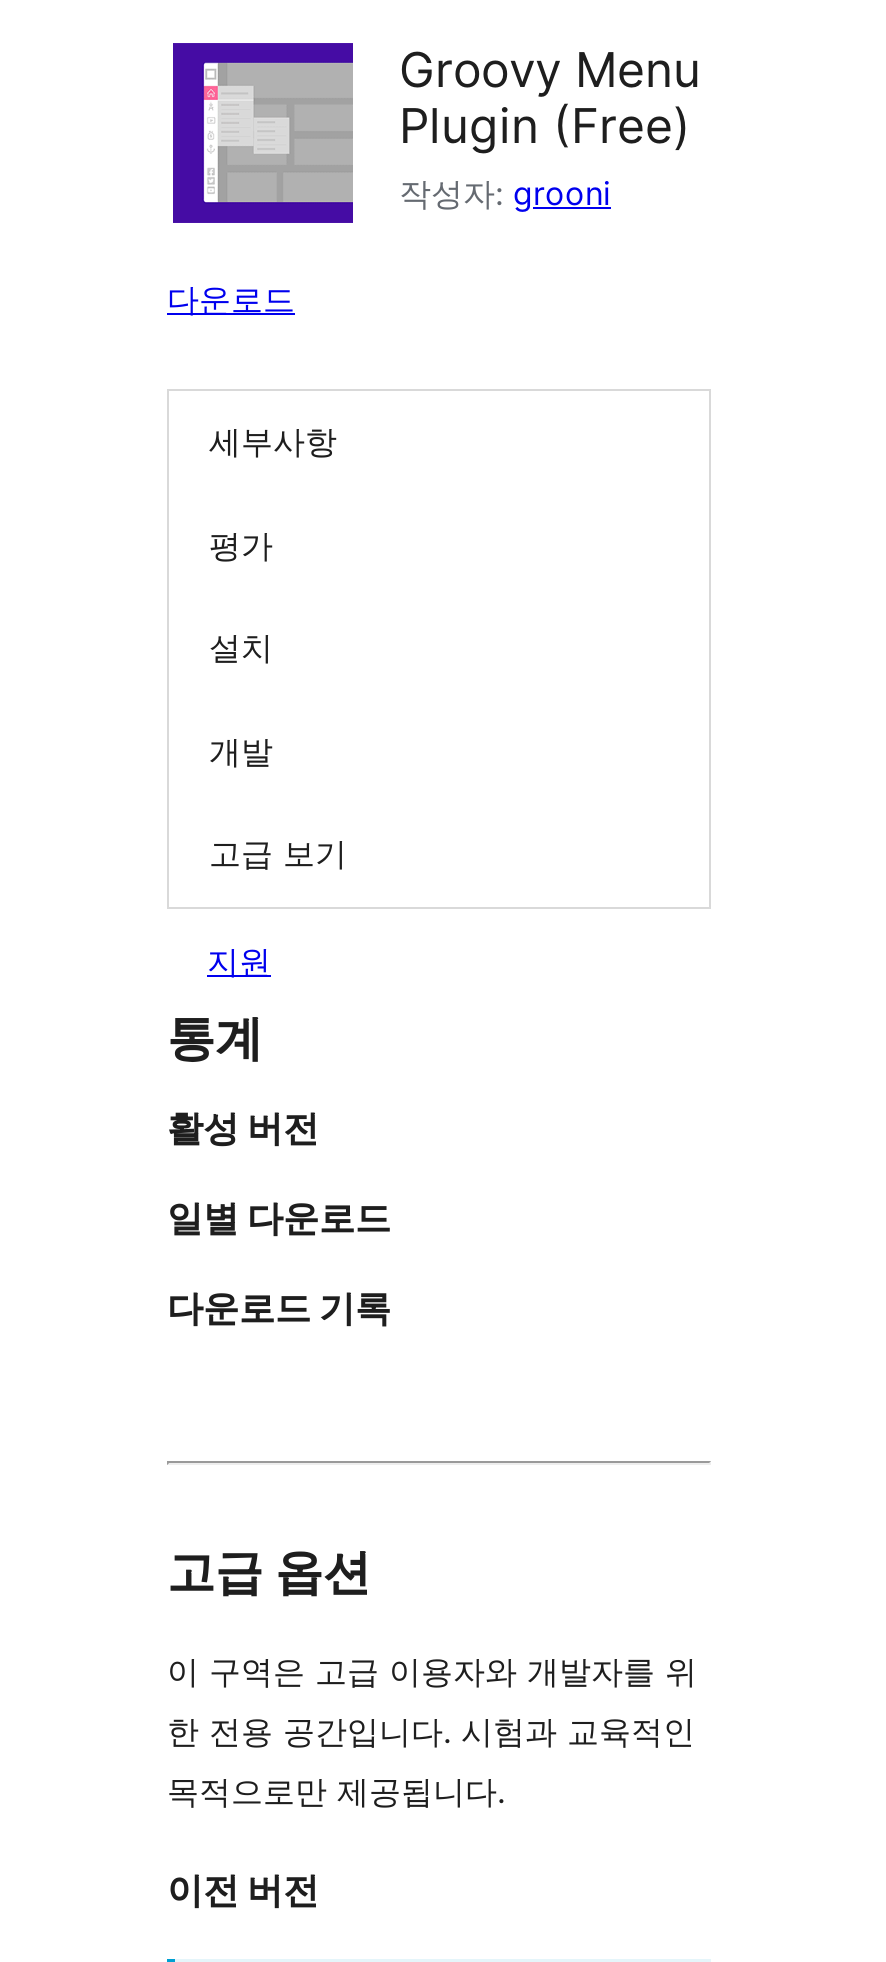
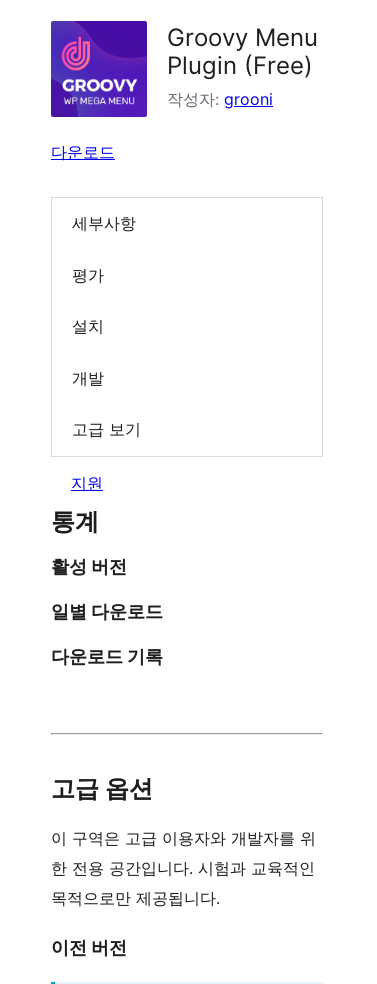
- [image]
+ [image]
